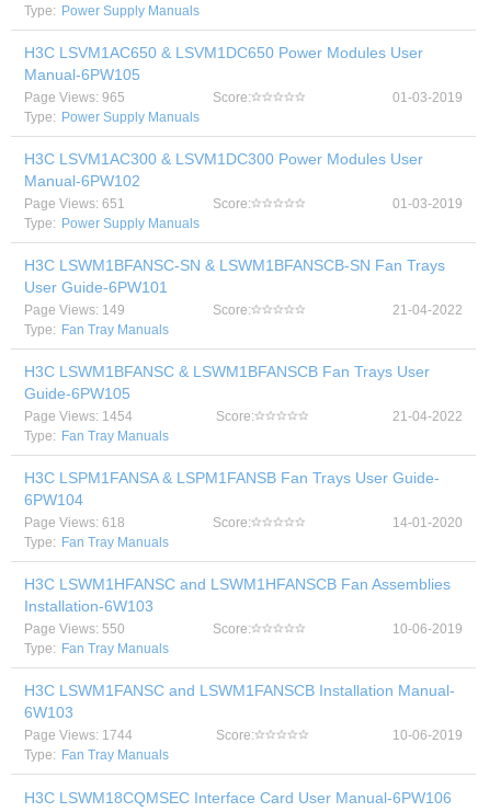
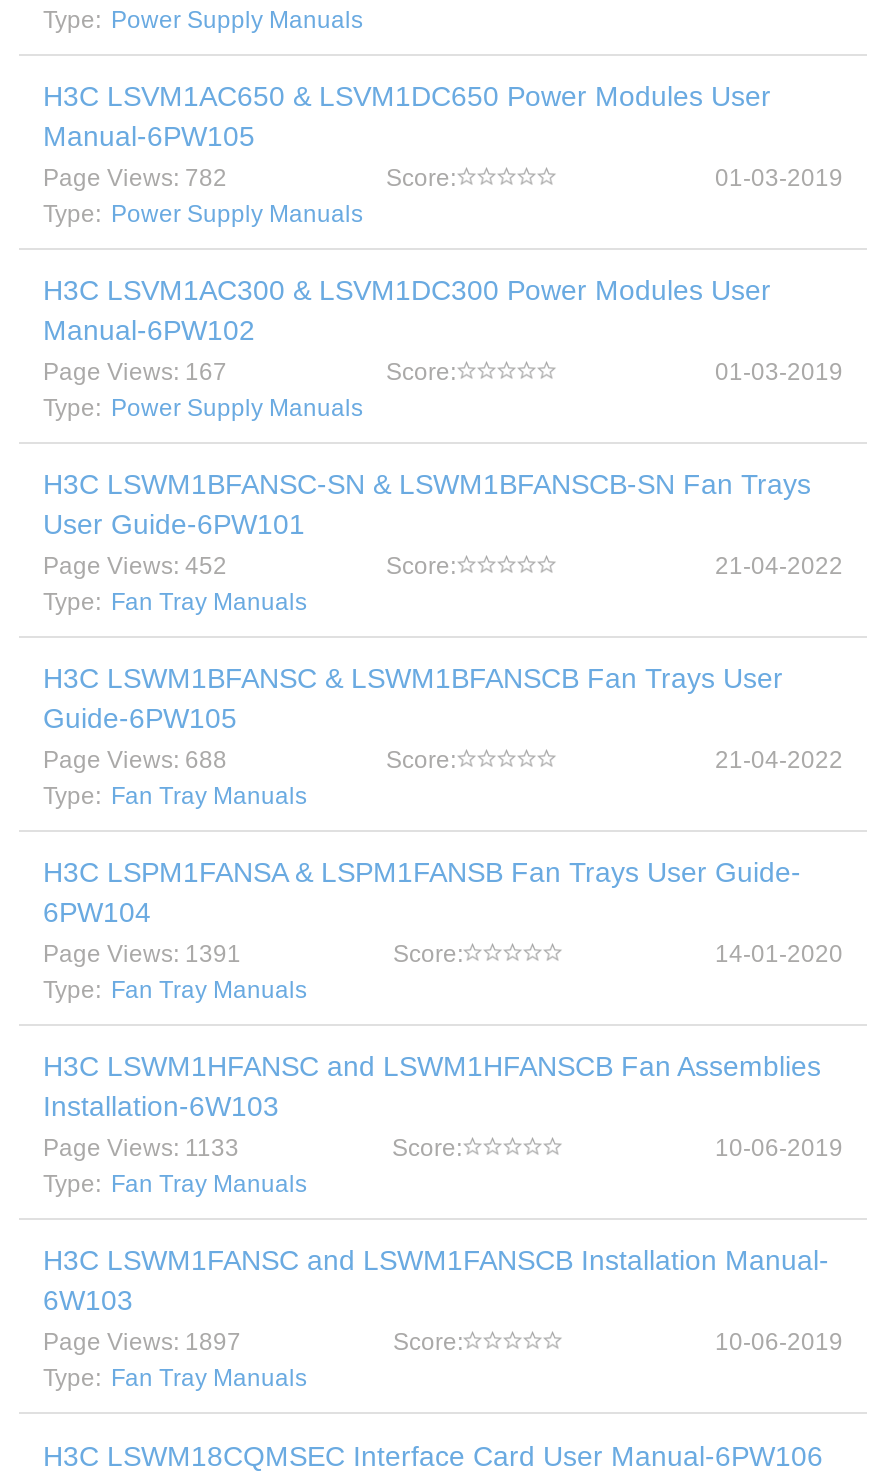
- Page Views: 965
+ Page Views: 782

- Page Views: 651
+ Page Views: 167

- Page Views: 149
+ Page Views: 452

- Page Views: 1454
+ Page Views: 688

- Page Views: 618
+ Page Views: 1391

- Page Views: 550
+ Page Views: 1133

- Page Views: 1744
+ Page Views: 1897
